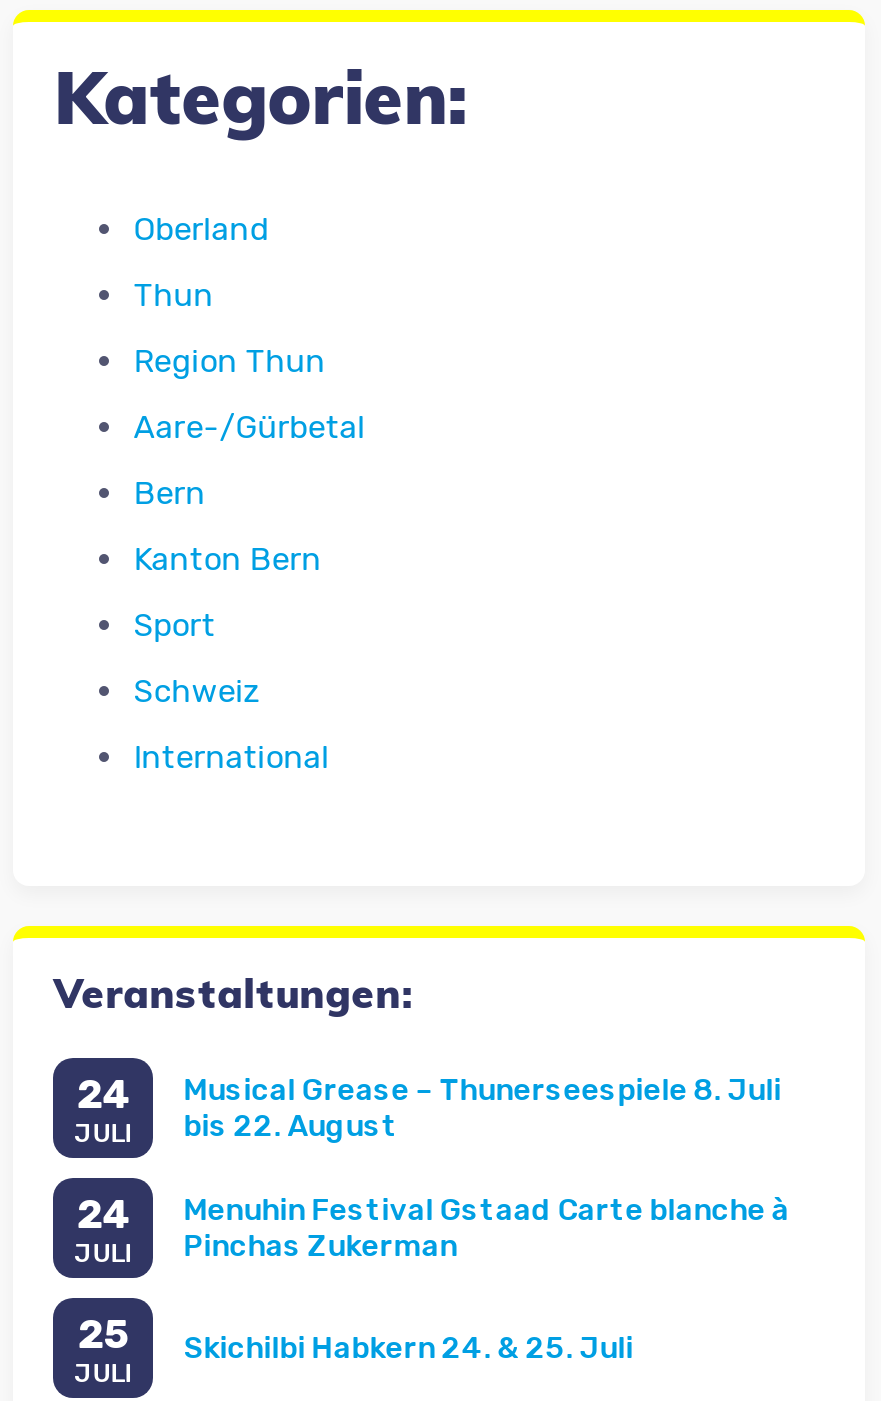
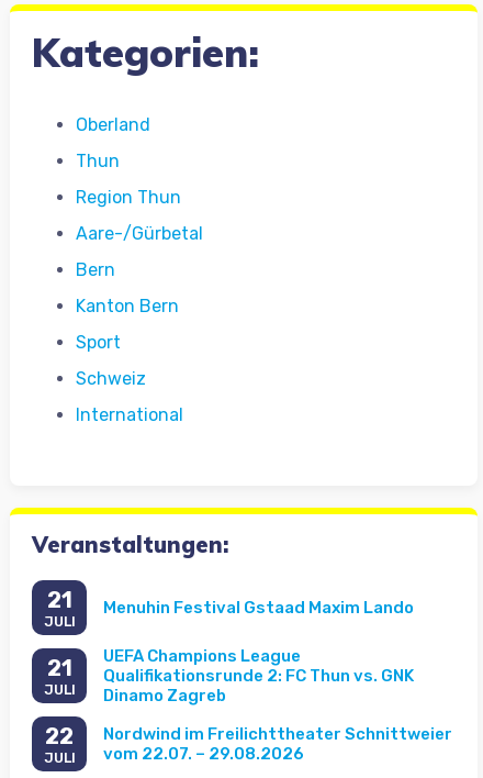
- 24
+ 21

- Musical Grease – Thunerseespiele 8. Juli
- bis 22. August
+ Menuhin Festival Gstaad Maxim Lando

- 24
+ 21

- Menuhin Festival Gstaad Carte blanche à
- Pinchas Zukerman
+ UEFA Champions League
+ Qualifikationsrunde 2: FC Thun vs. GNK
+ Dinamo Zagreb

- 25
+ 22

- Skichilbi Habkern 24. & 25. Juli
+ Nordwind im Freilichttheater Schnittweier
+ vom 22.07. – 29.08.2026
